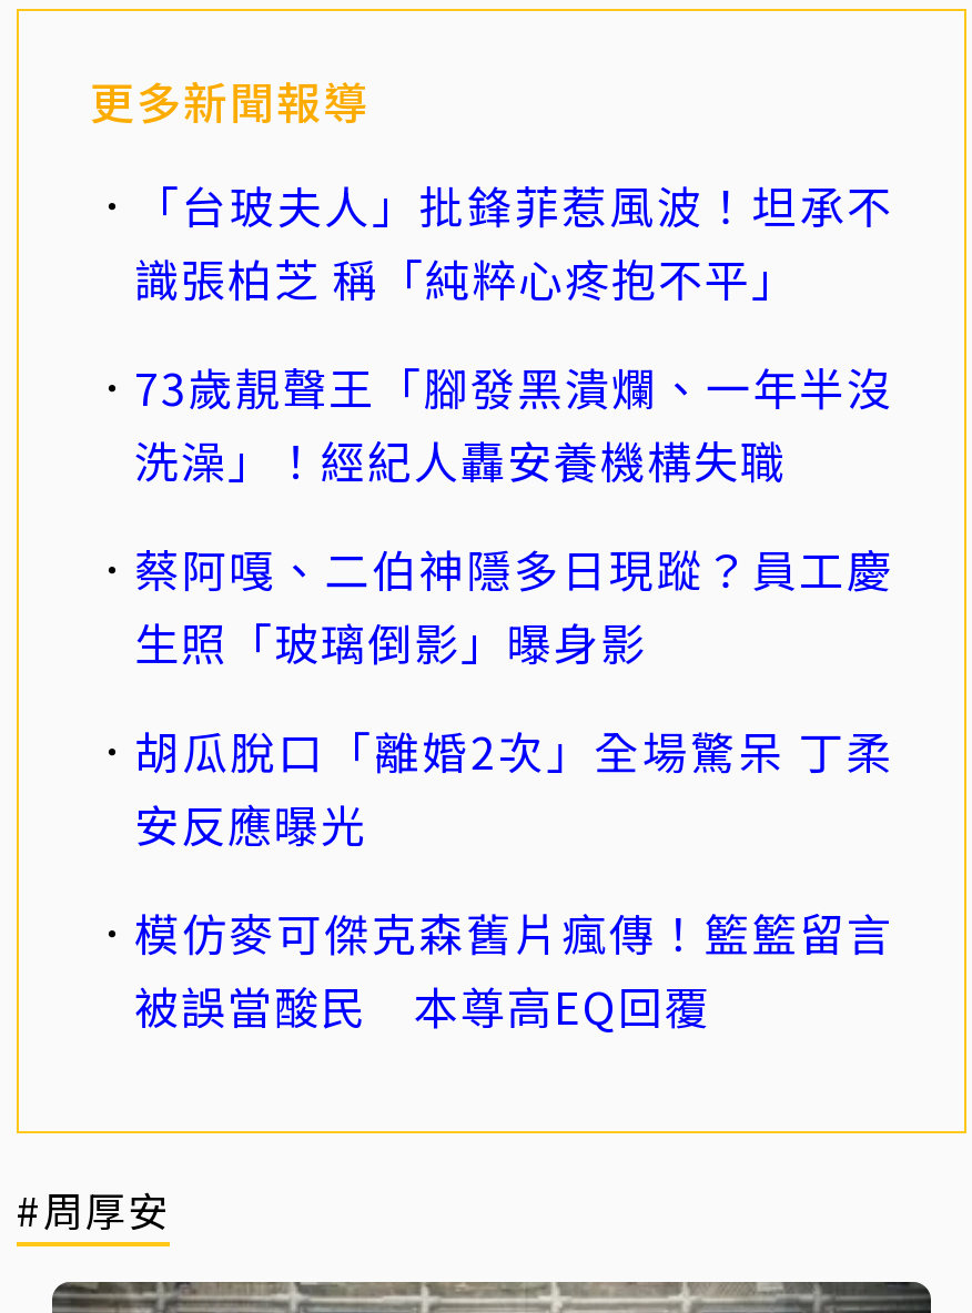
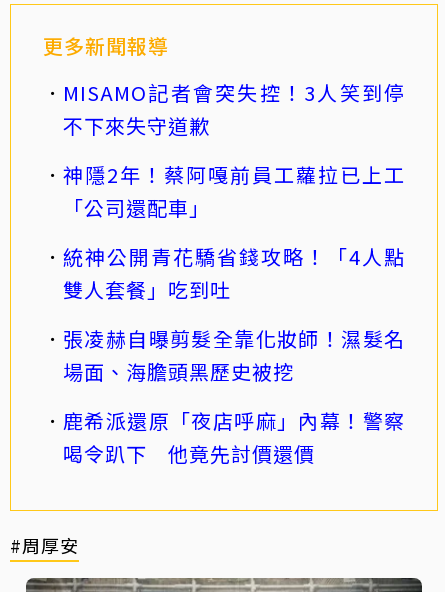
- 「台玻夫人」批鋒菲惹風波！坦承不
- 識張柏芝 稱「純粹心疼抱不平」
+ MISAMO記者會突失控！3人笑到停
+ 不下來失守道歉

- 73歲靚聲王「腳發黑潰爛、一年半沒
- 洗澡」！經紀人轟安養機構失職
+ 神隱2年！蔡阿嘎前員工蘿拉已上工
+ 「公司還配車」

- 蔡阿嘎、二伯神隱多日現蹤？員工慶
- 生照「玻璃倒影」曝身影
+ 統神公開青花驕省錢攻略！「4人點
+ 雙人套餐」吃到吐

- 胡瓜脫口「離婚2次」全場驚呆 丁柔
- 安反應曝光
+ 張凌赫自曝剪髮全靠化妝師！濕髮名
+ 場面、海膽頭黑歷史被挖

- 模仿麥可傑克森舊片瘋傳！籃籃留言
- 被誤當酸民 本尊高EQ回覆
+ 鹿希派還原「夜店呼麻」內幕！警察
+ 喝令趴下 他竟先討價還價
